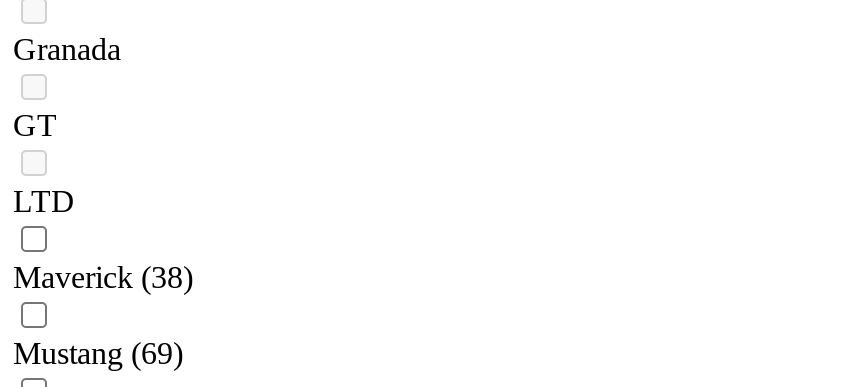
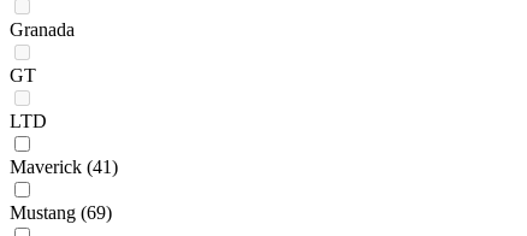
- Maverick (38)
+ Maverick (41)
